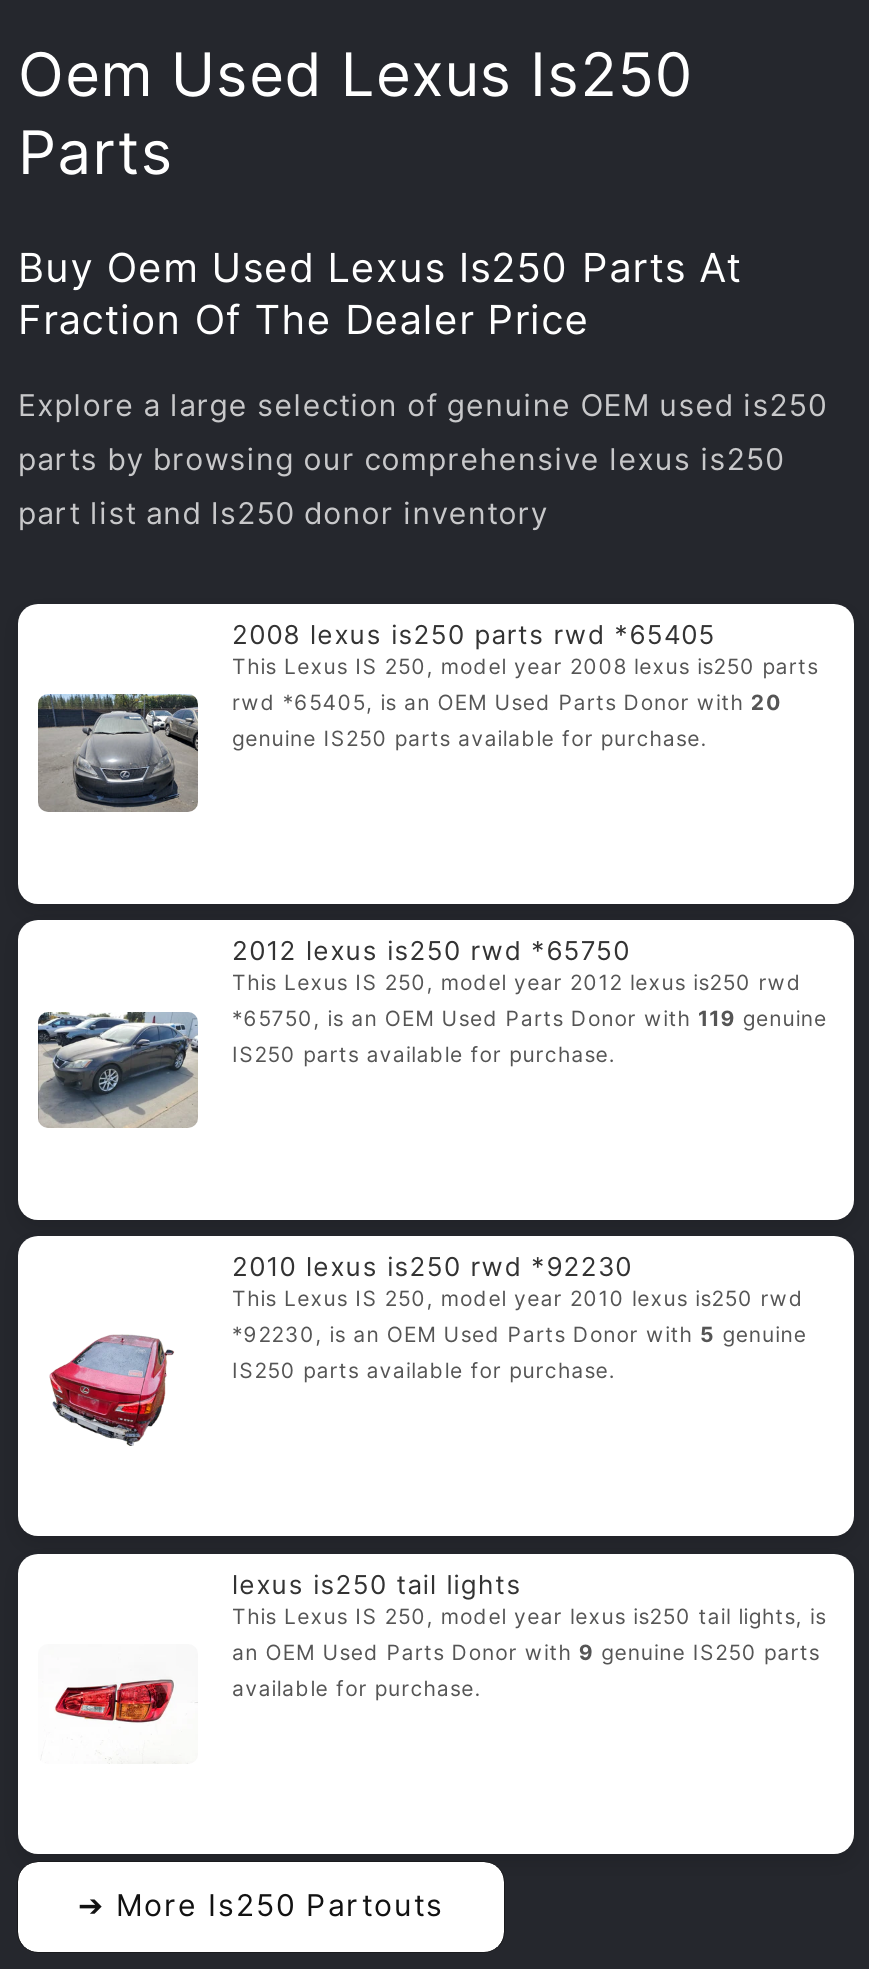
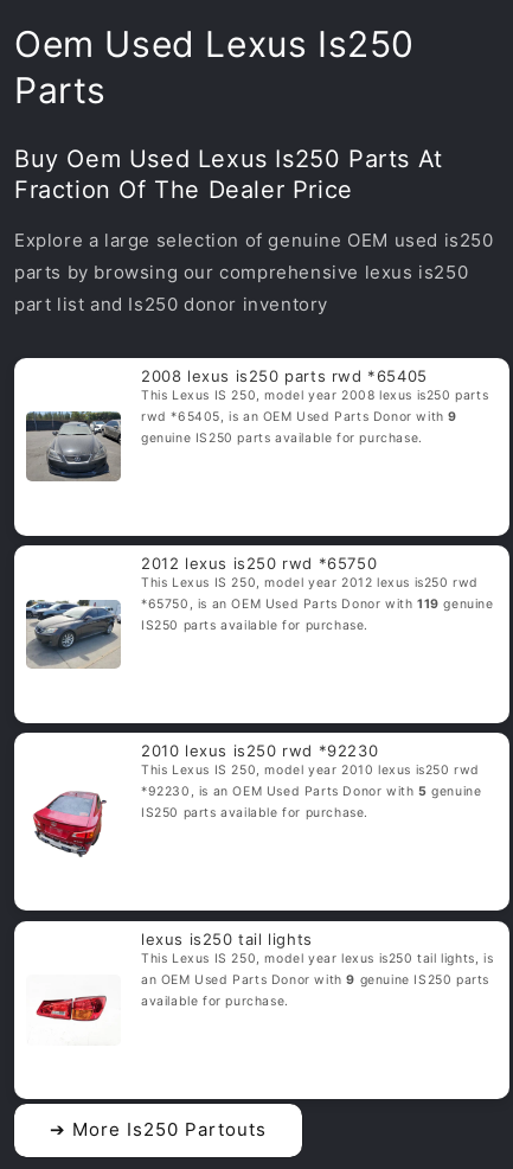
- rwd *65405, is an OEM Used Parts Donor with 20
+ rwd *65405, is an OEM Used Parts Donor with 9
